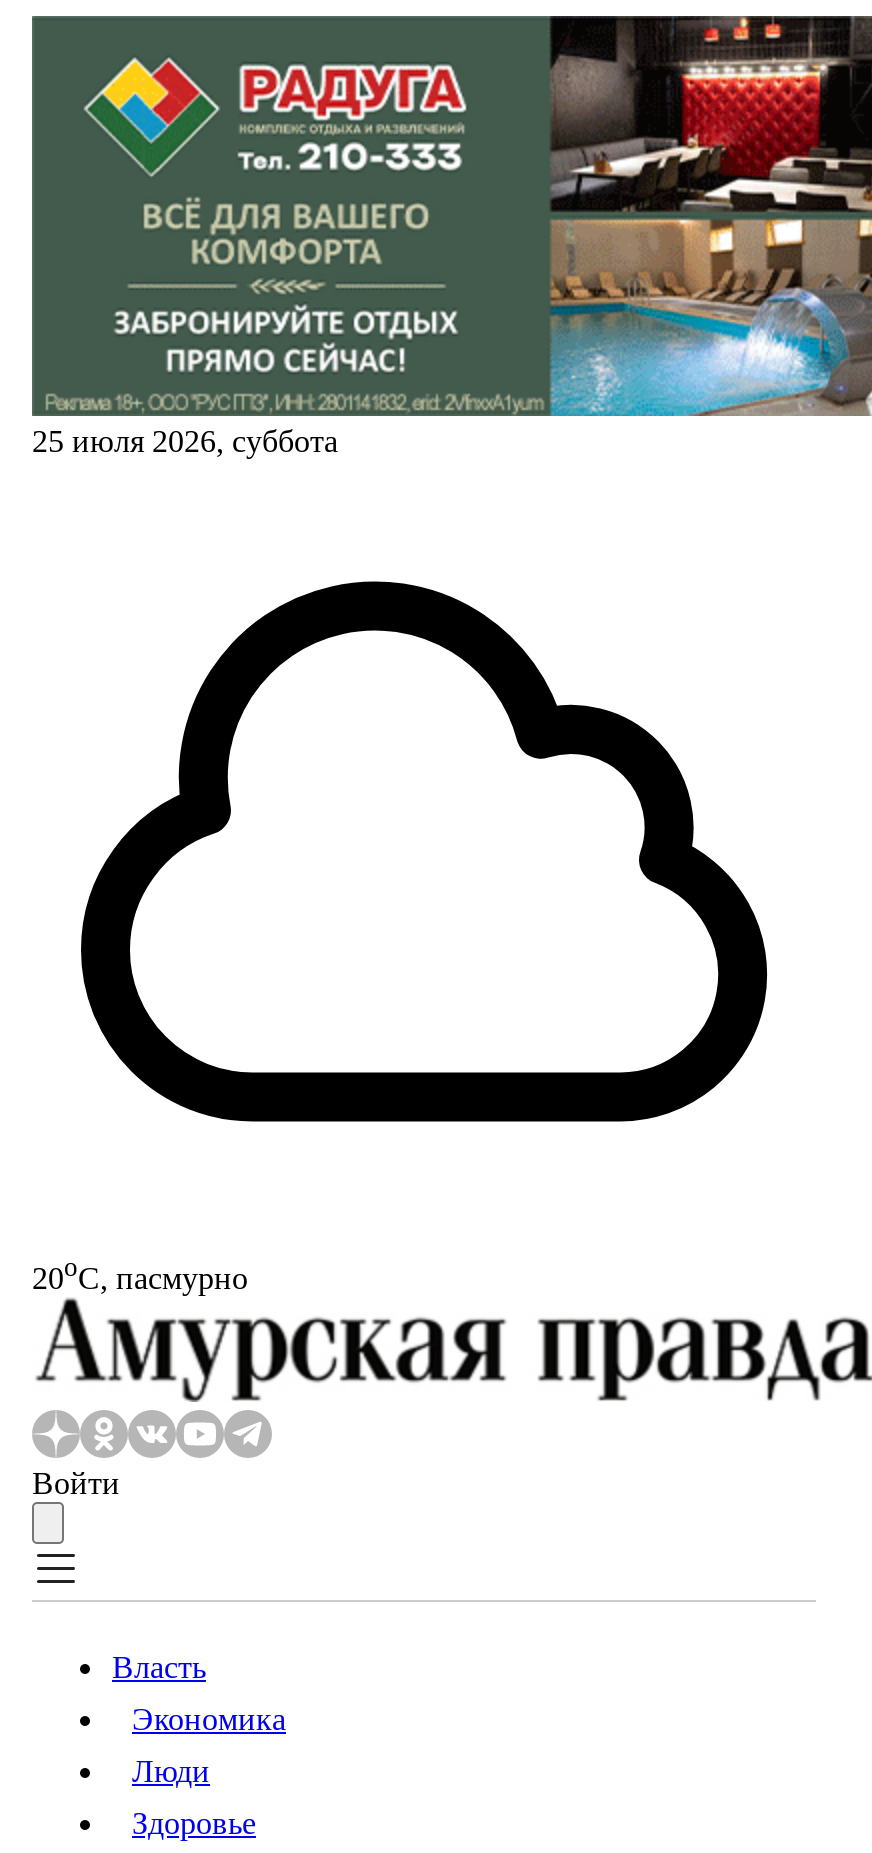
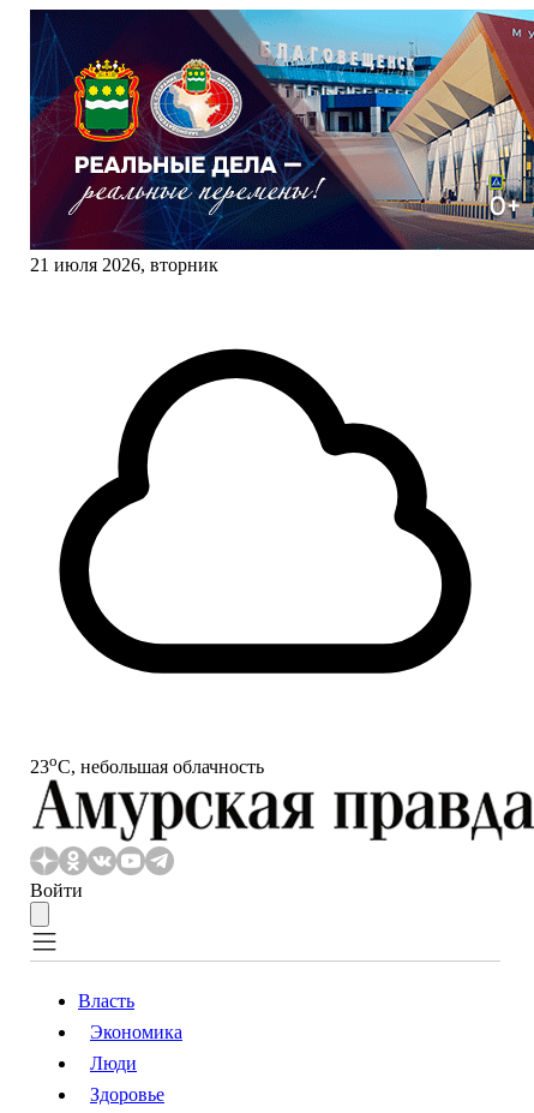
- [image]
- 25 июля 2026, суббота
+ [image]
+ 21 июля 2026, вторник

- 20oС, пасмурно
+ 23oС, небольшая облачность
